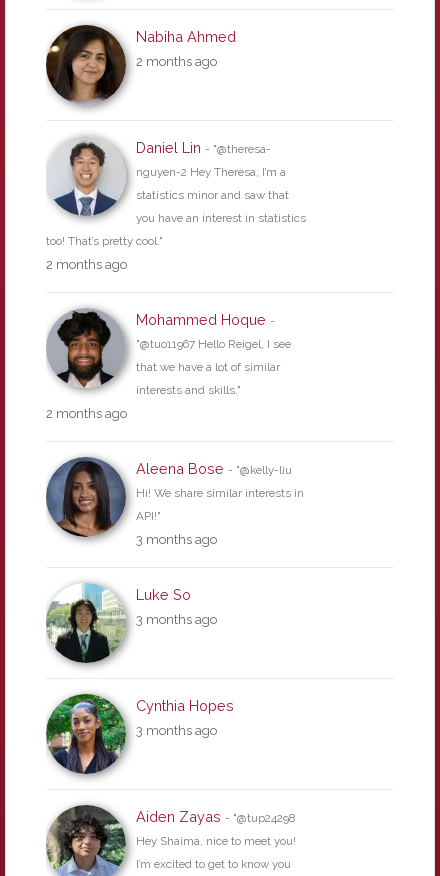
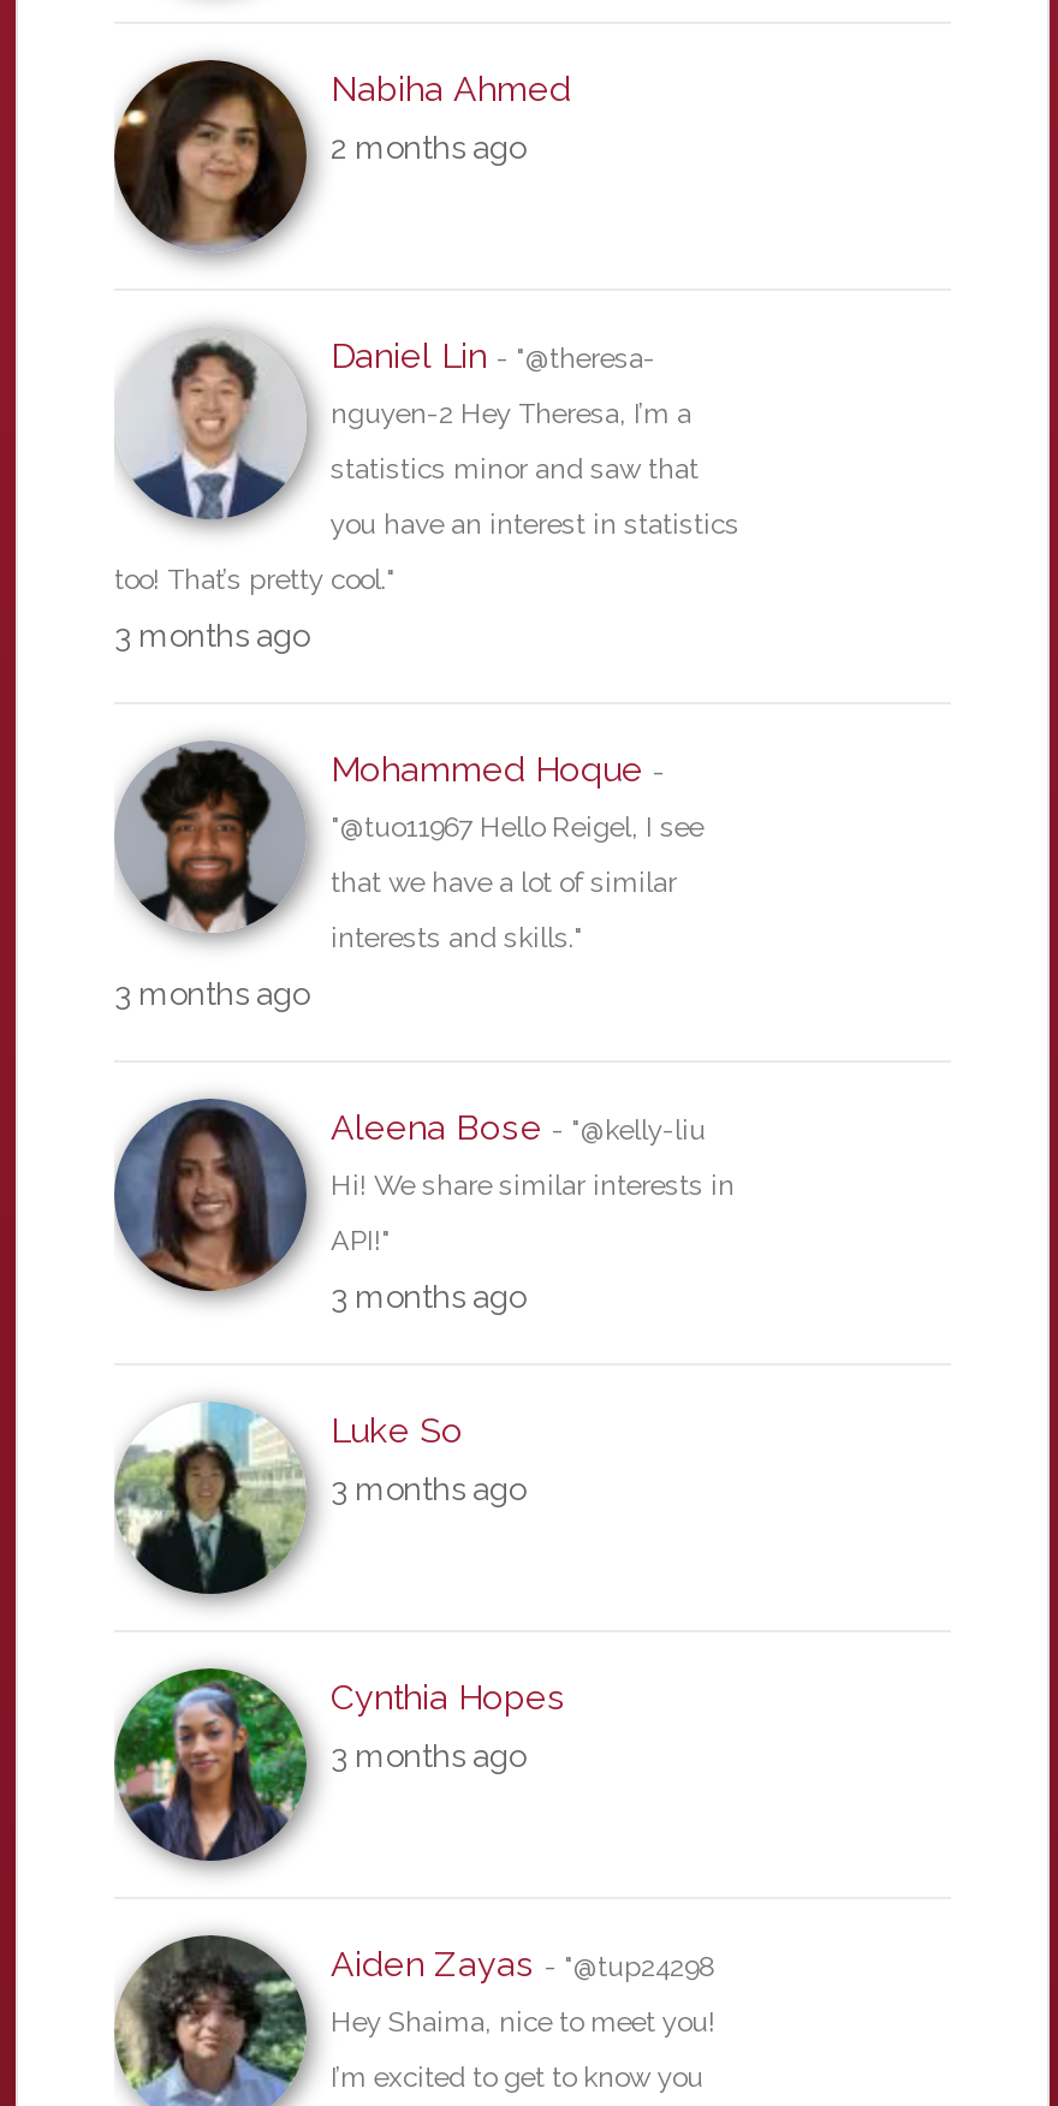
- 2 months ago
+ 3 months ago

- 2 months ago
+ 3 months ago
